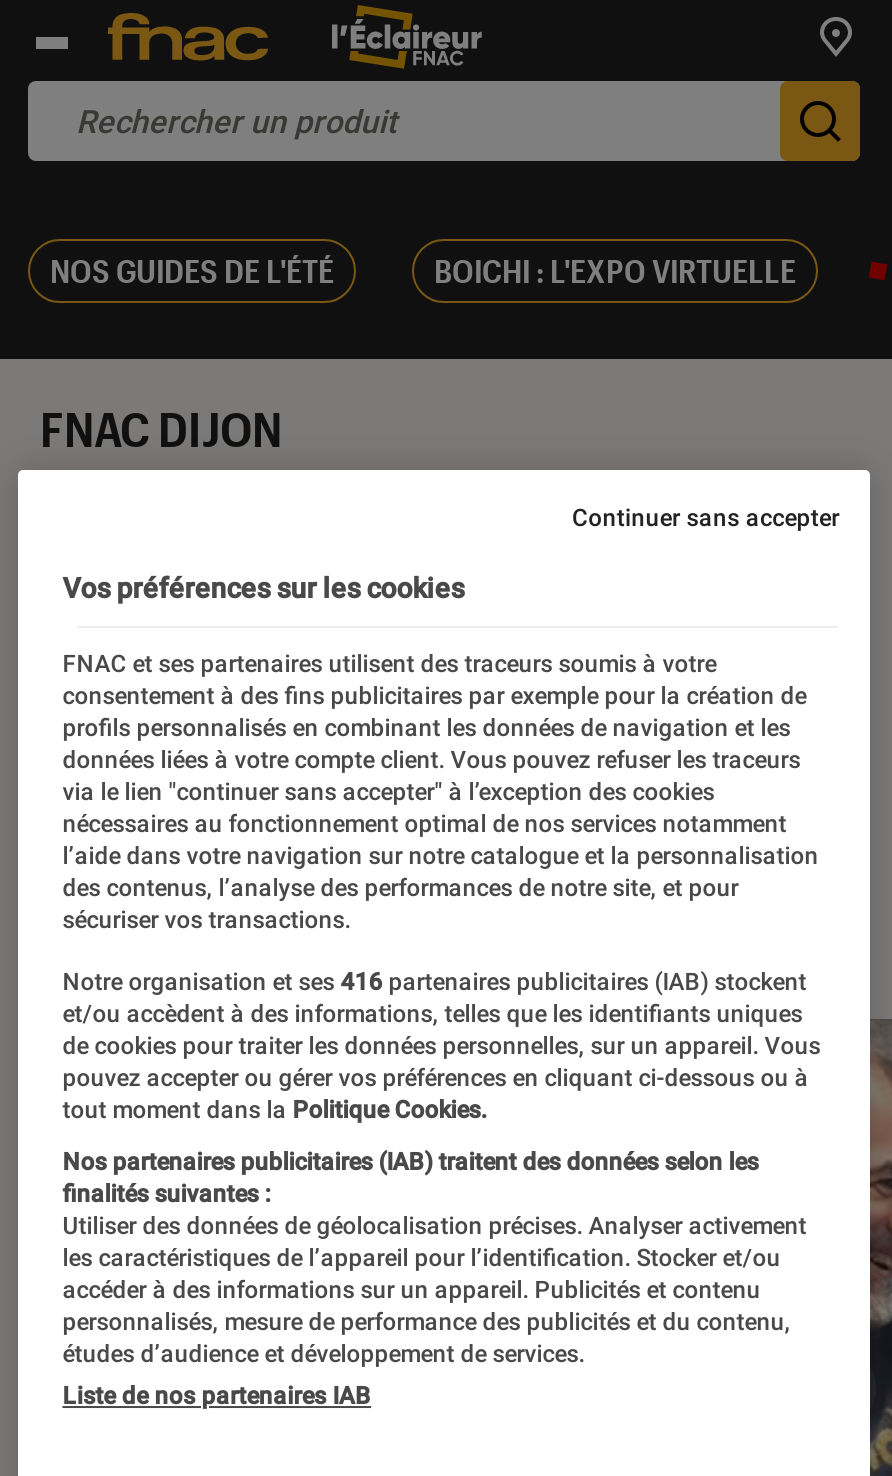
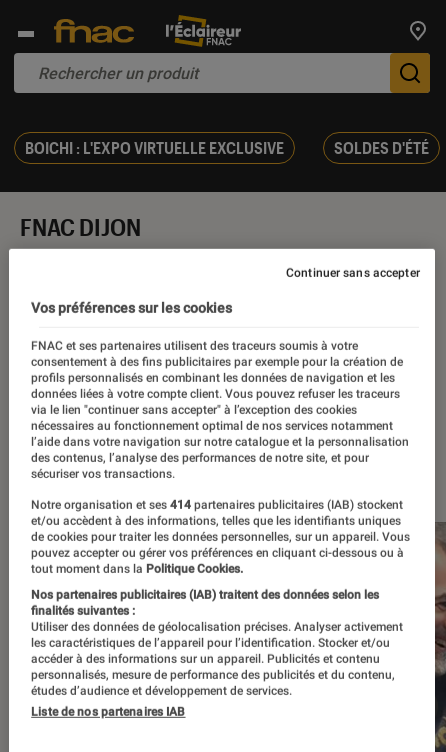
- NOS GUIDES DE L'ÉTÉ
- BOICHI : L'EXPO VIRTUELLE
+ BOICHI : L'EXPO VIRTUELLE EXCLUSIVE
+ SOLDES D'ÉTÉ

- Notre organisation et ses 416 partenaires publicitaires (IAB) stockent
+ Notre organisation et ses 414 partenaires publicitaires (IAB) stockent
